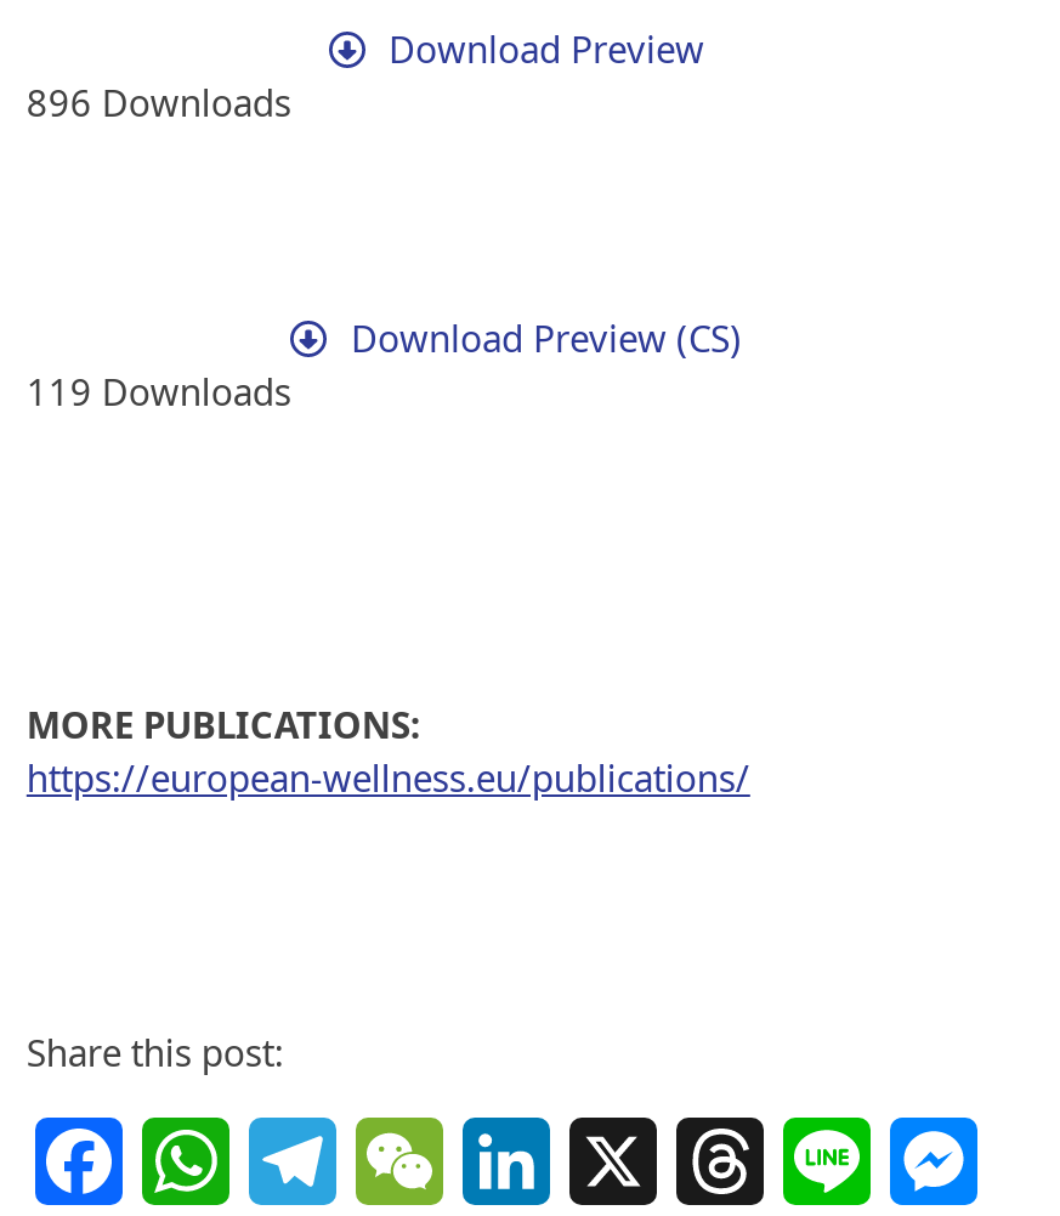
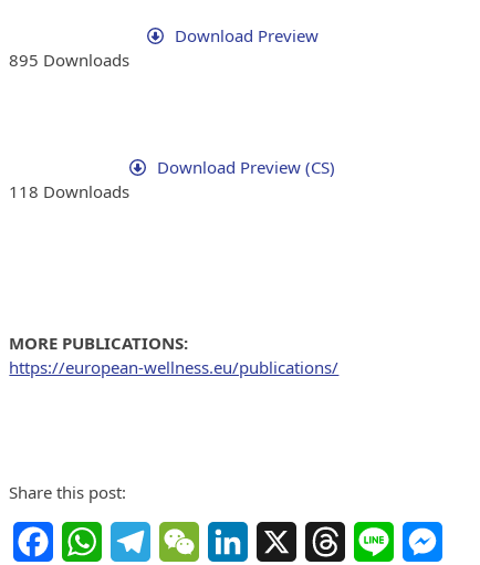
- 896 Downloads
+ 895 Downloads

- 119 Downloads
+ 118 Downloads
